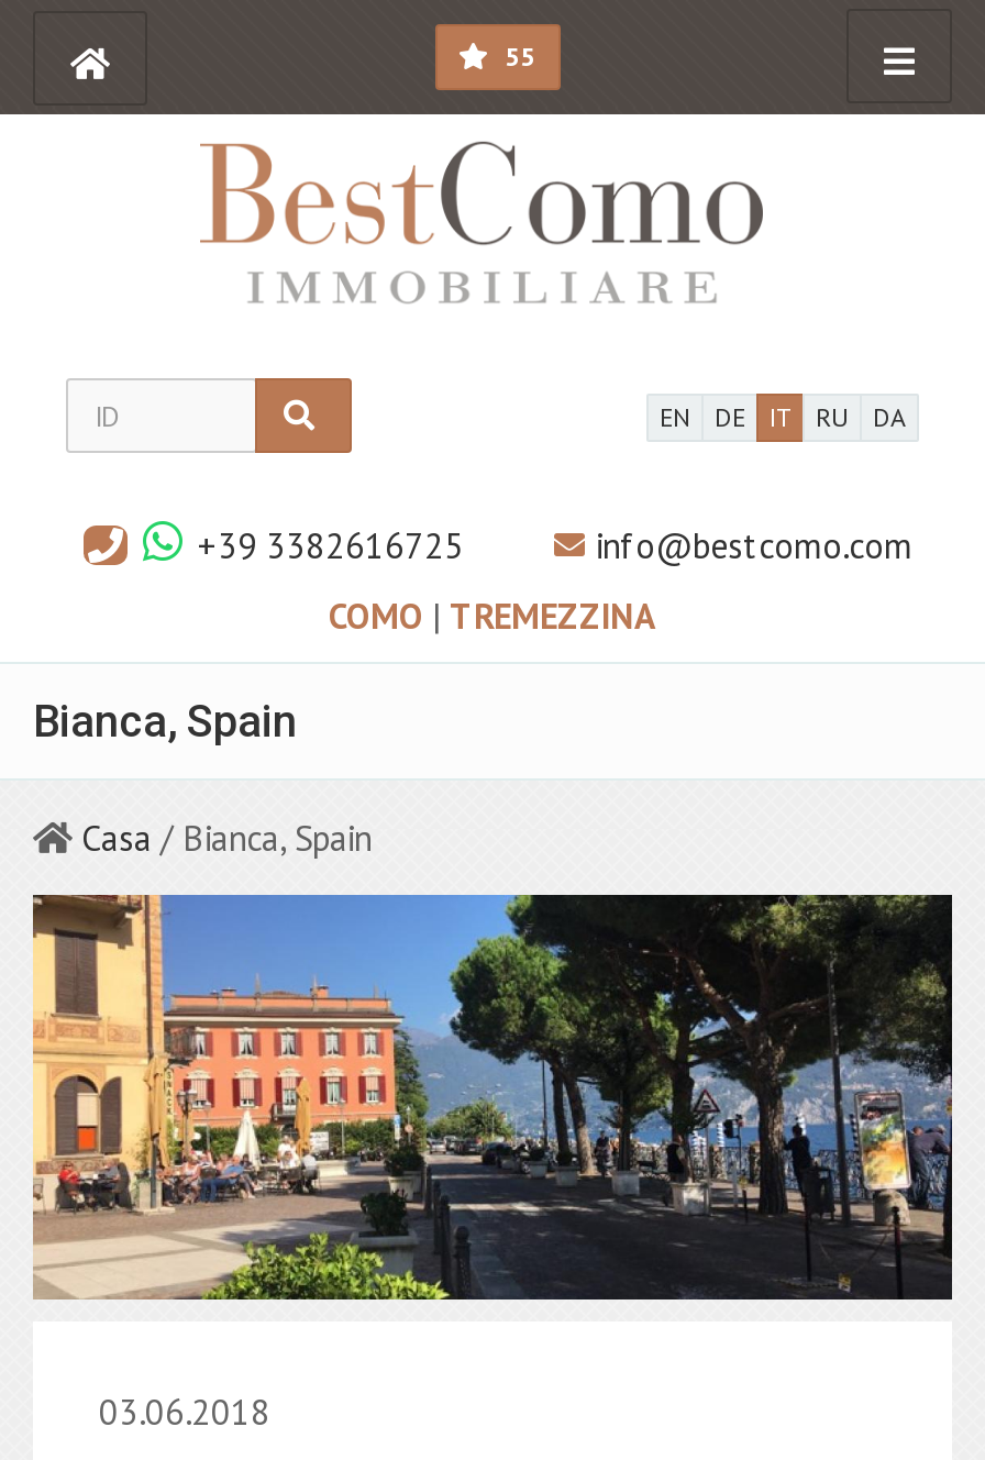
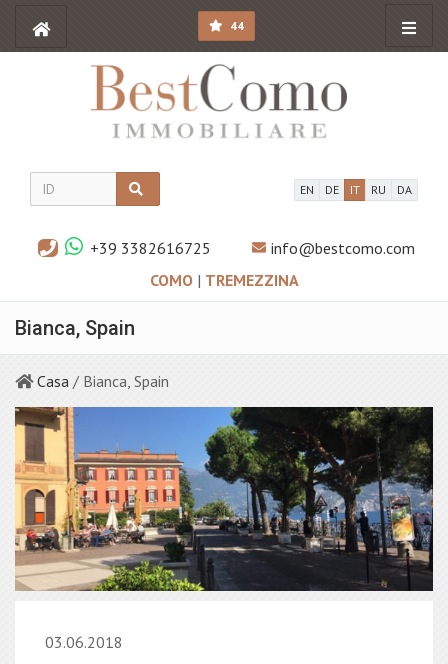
- 55
+ 44
